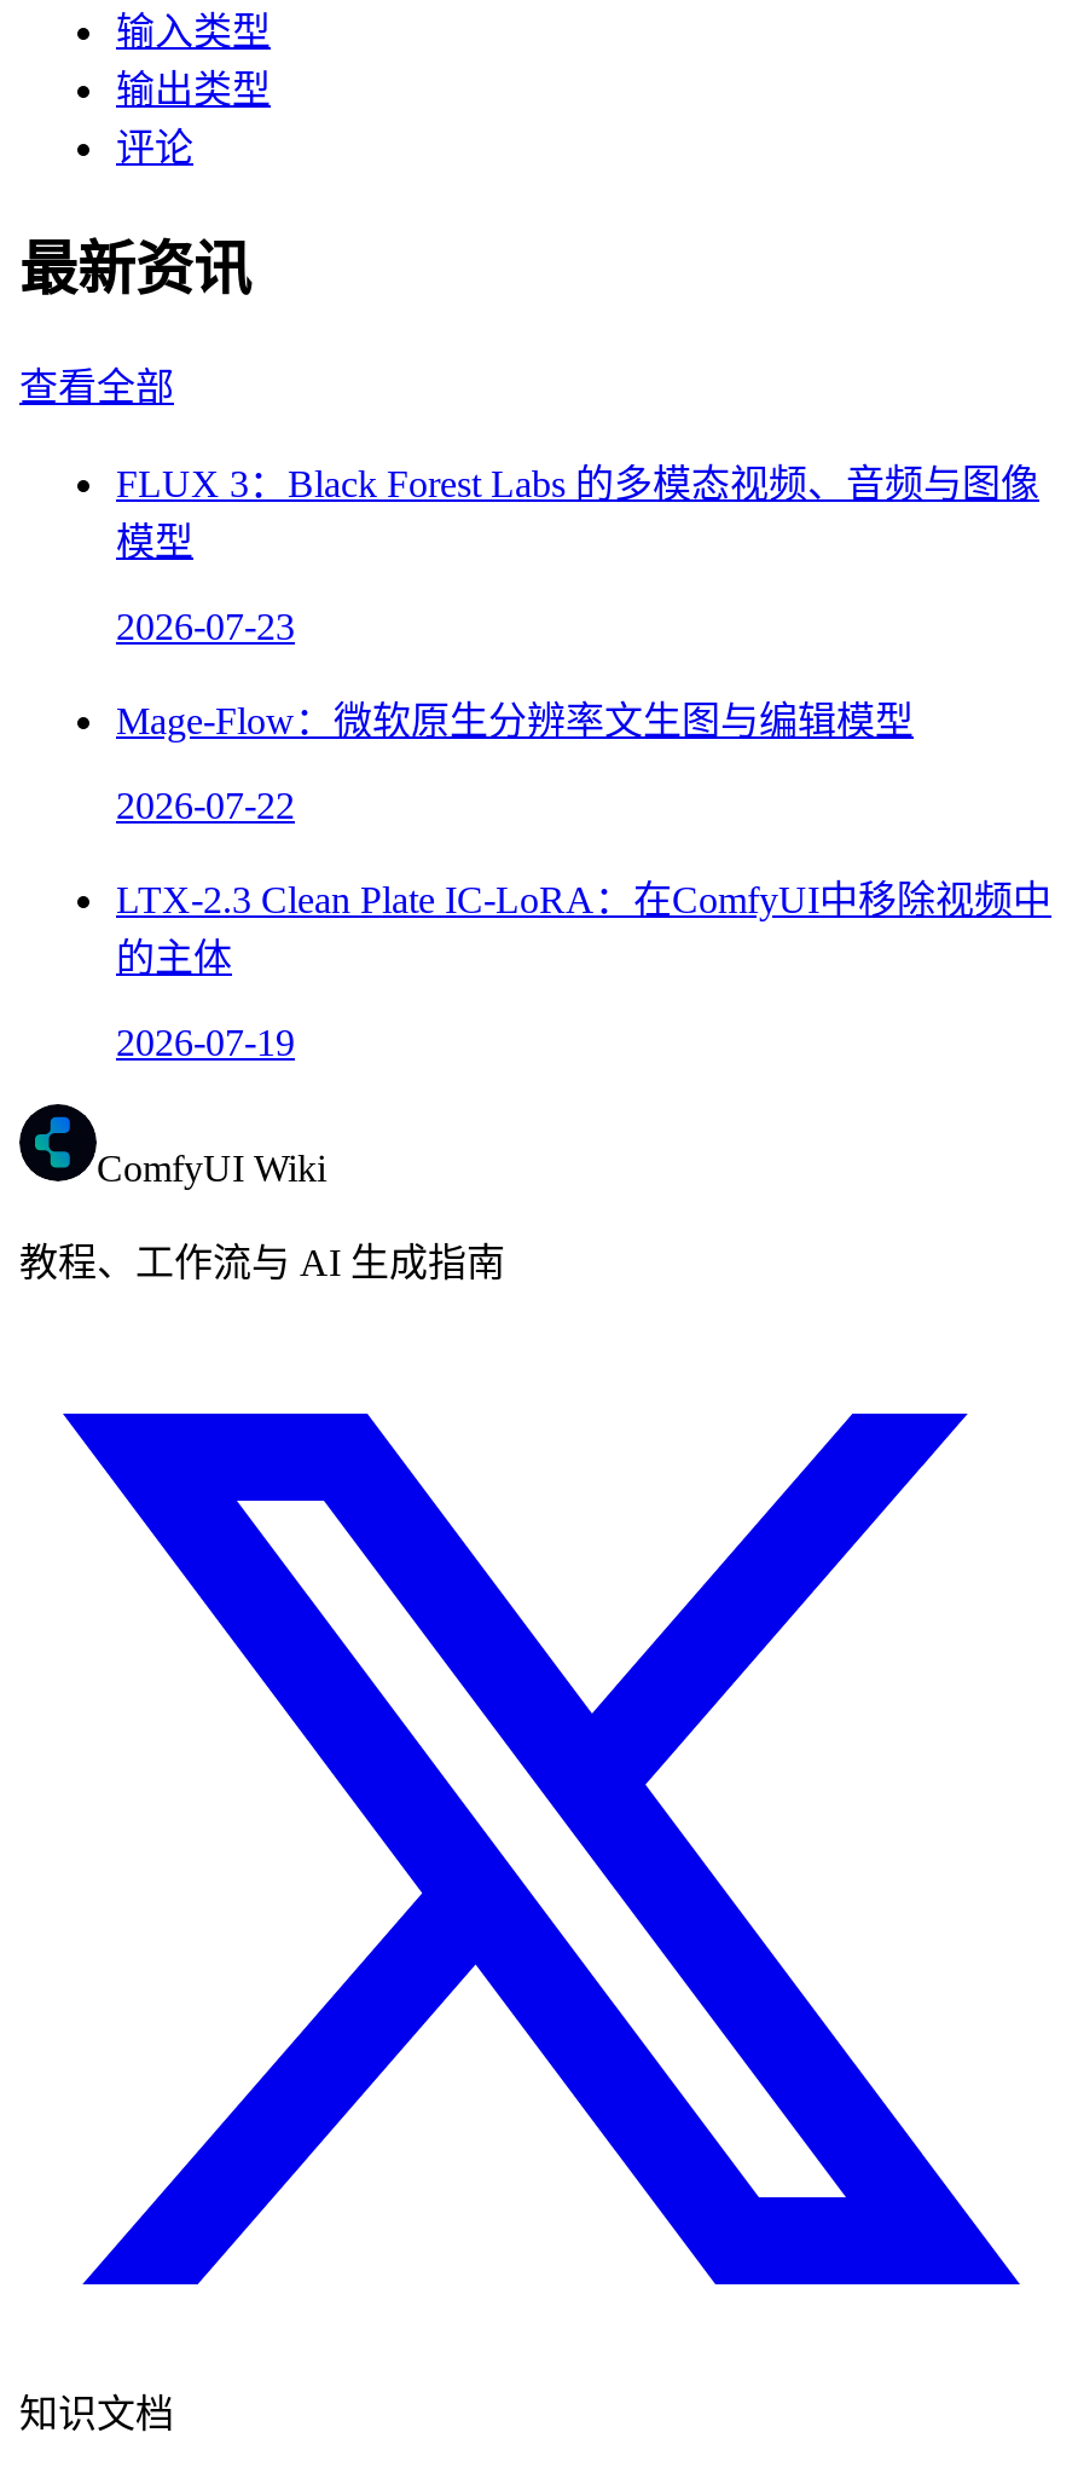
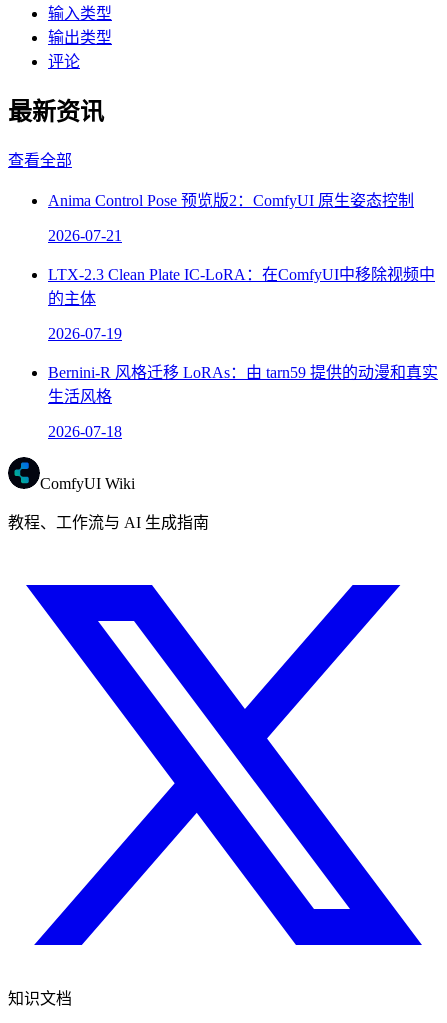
- FLUX 3：Black Forest Labs 的多模态视频、音频与图像
- 模型
- 2026-07-23
- Mage-Flow：微软原生分辨率文生图与编辑模型
- 2026-07-22
+ Anima Control Pose 预览版2：ComfyUI 原生姿态控制
+ 2026-07-21

moved up: LTX-2.3 Clean Plate IC-LoRA：在ComfyUI中移除视频中 | 的主体 | 2026-07-19

+ Bernini-R 风格迁移 LoRAs：由 tarn59 提供的动漫和真实
+ 生活风格
+ 2026-07-18
